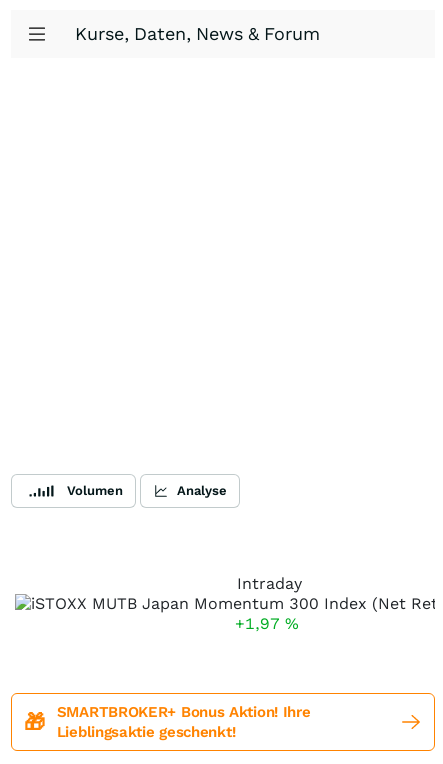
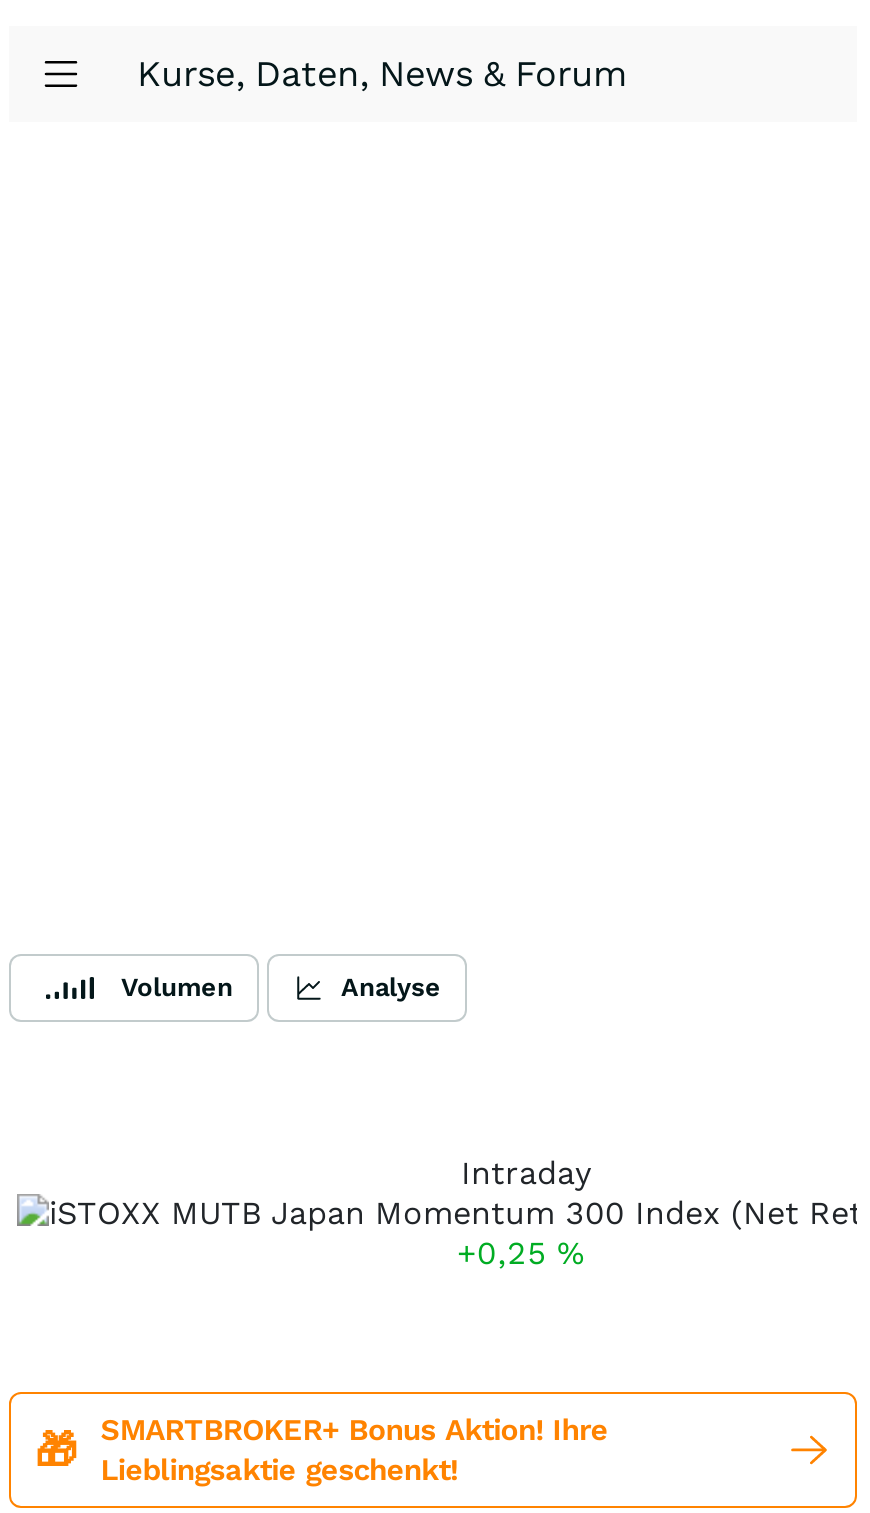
- +1,97%
+ +0,25%
